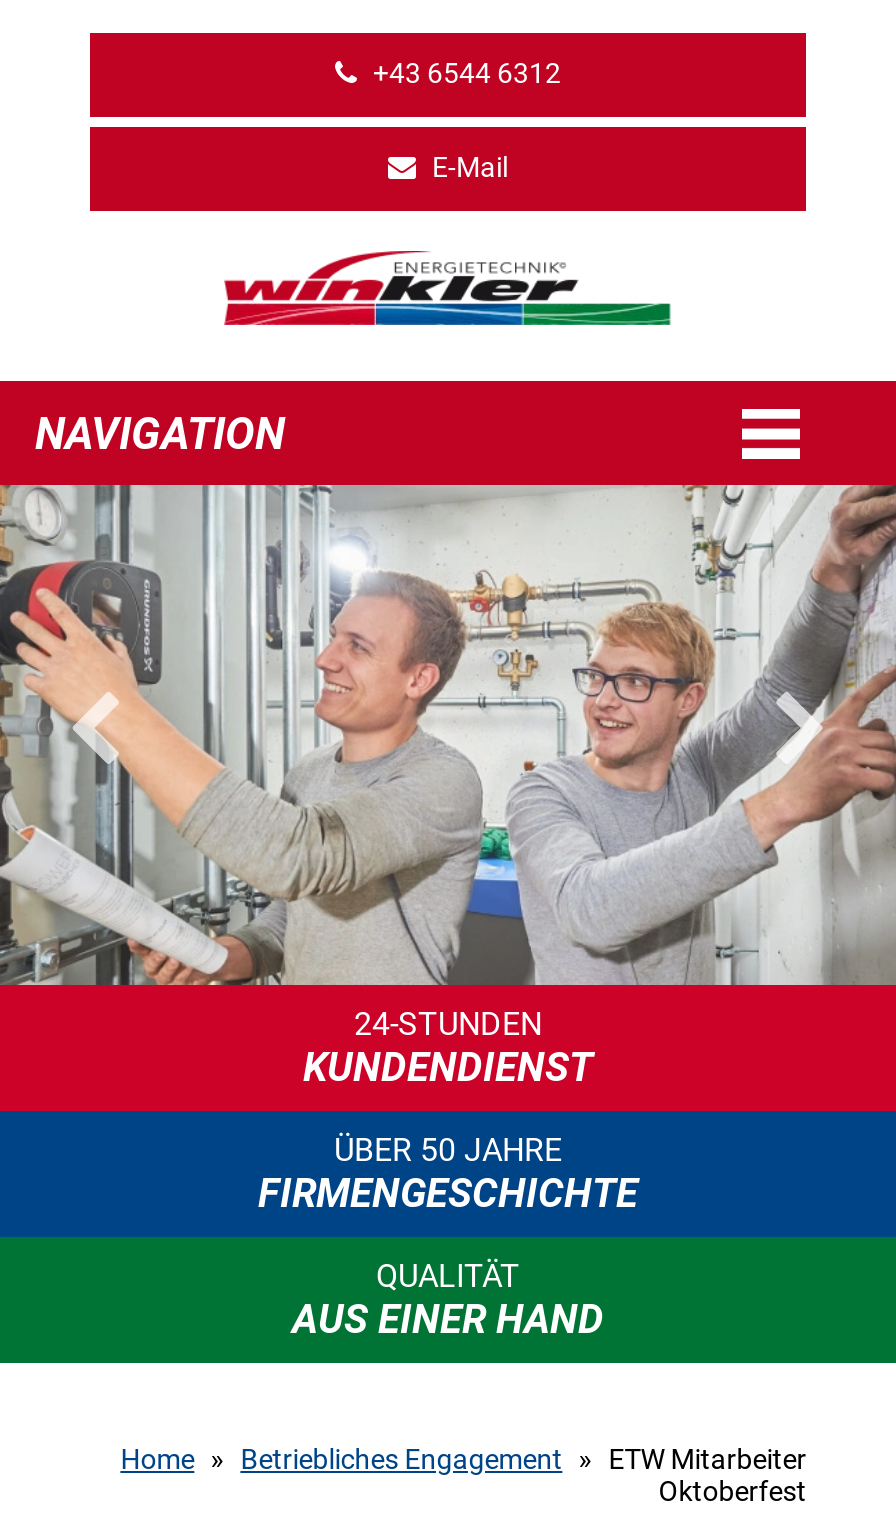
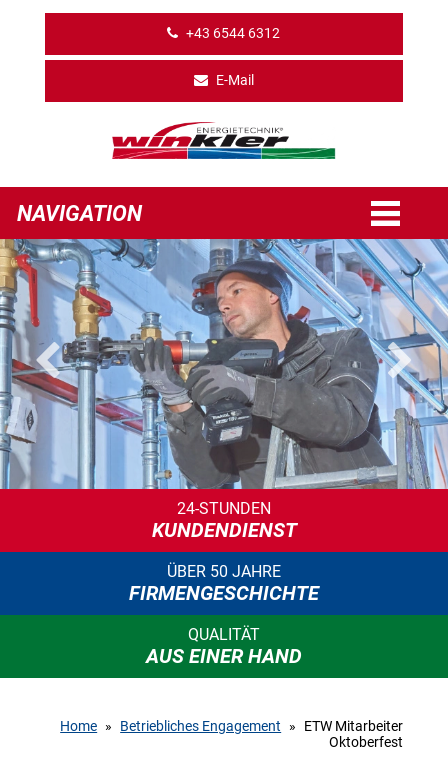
- [image]
+ [image]
